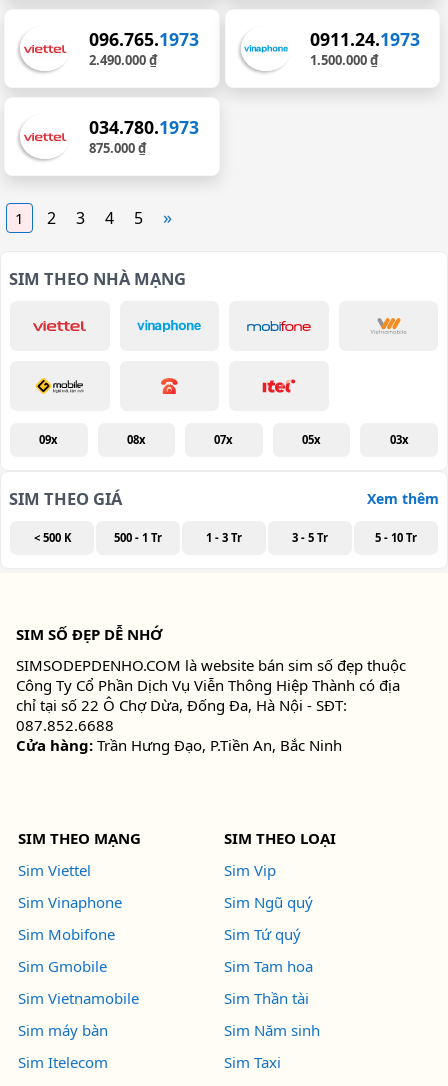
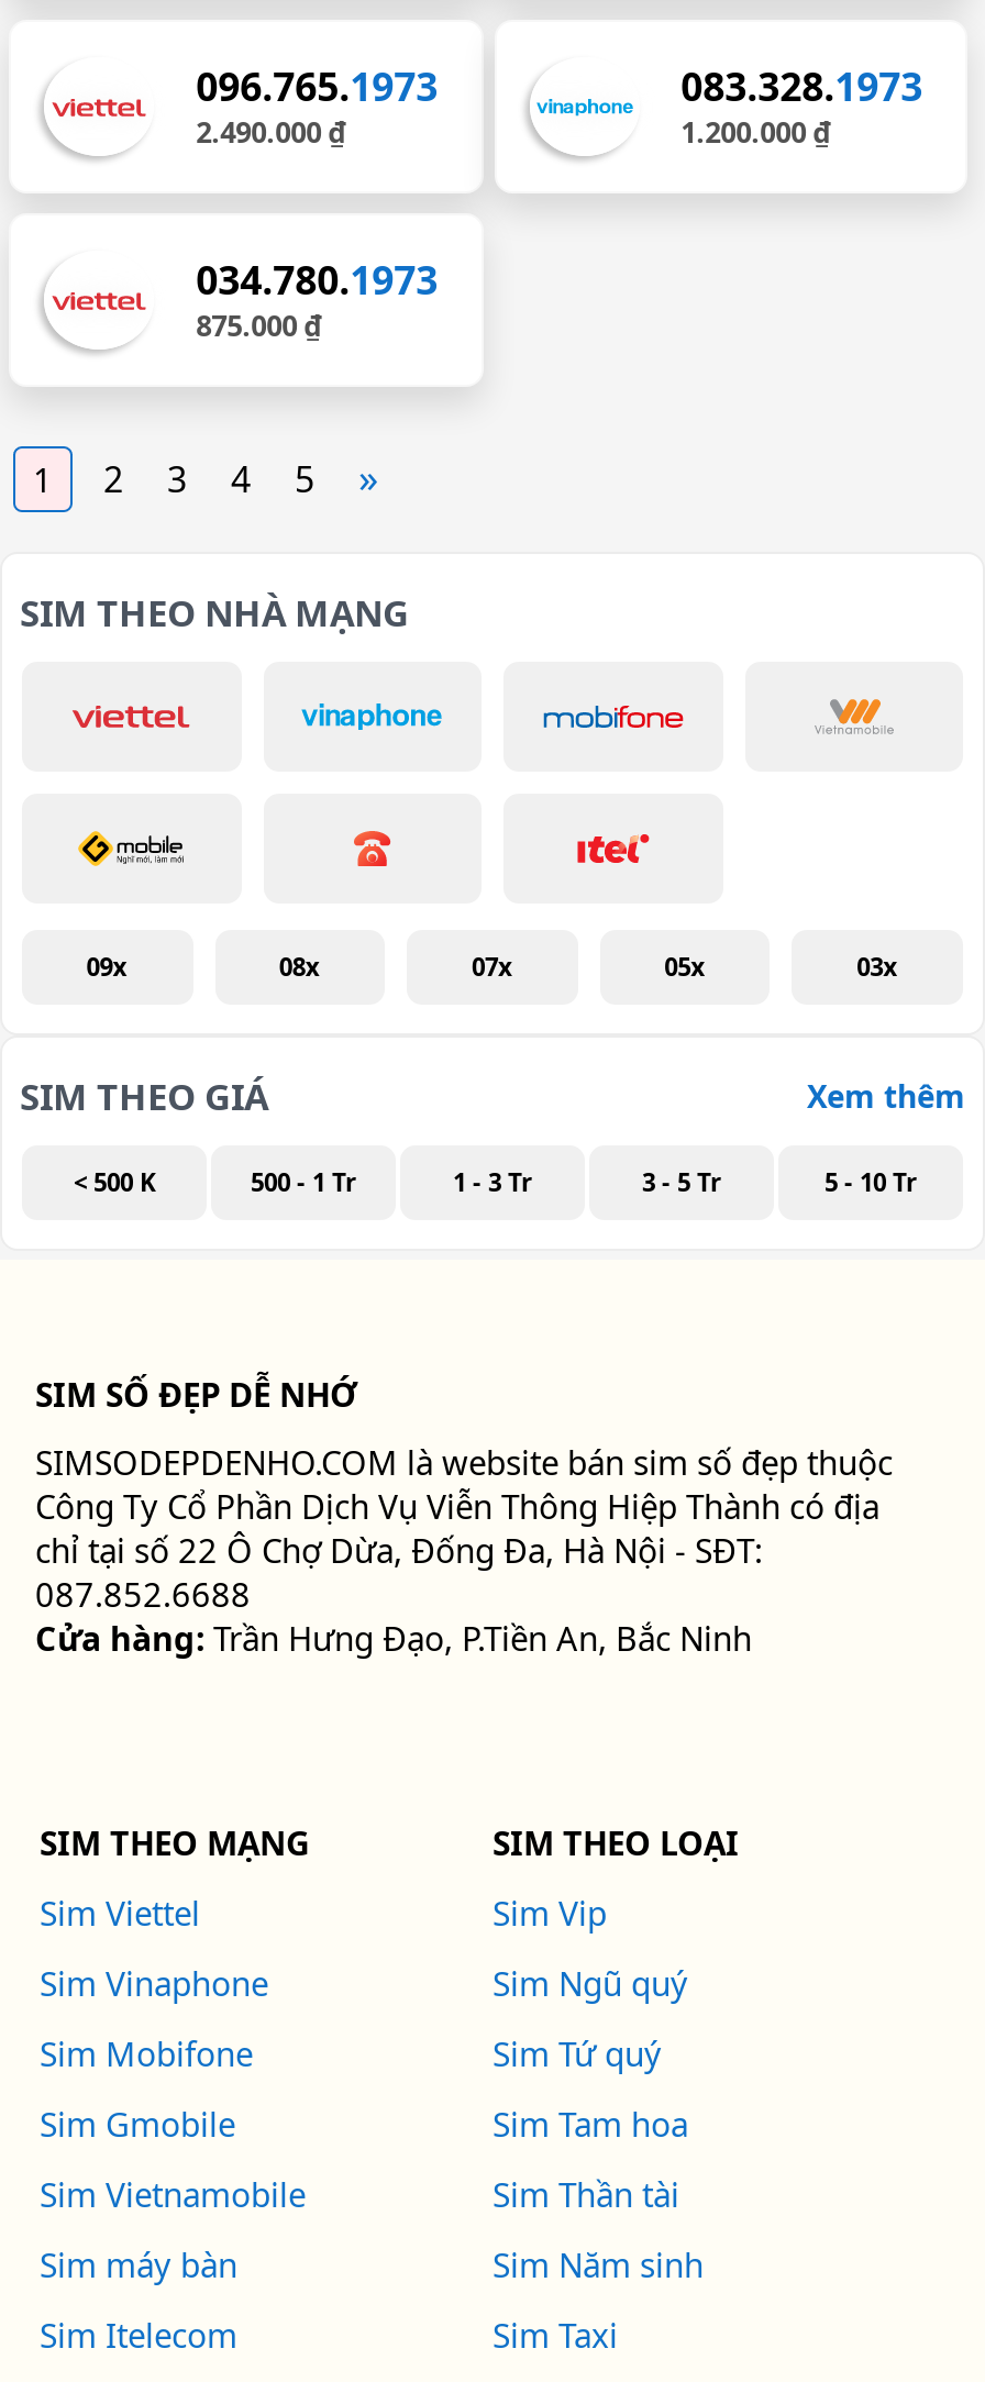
- 0911.24.1973
+ 083.328.1973

- 1.500.000 ₫
+ 1.200.000 ₫
